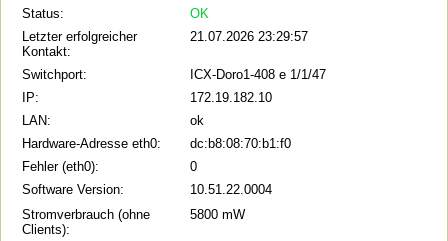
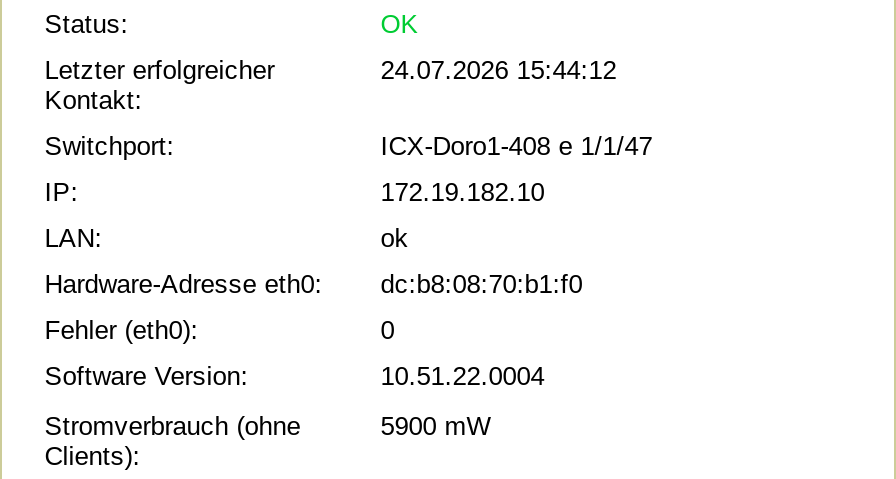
- 21.07.2026 23:29:57
+ 24.07.2026 15:44:12

- 5800 mW
+ 5900 mW
